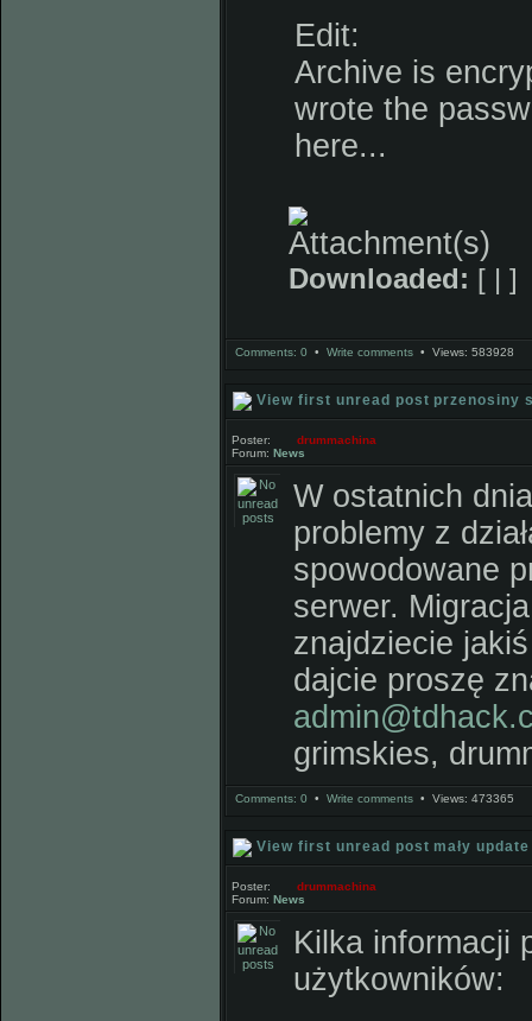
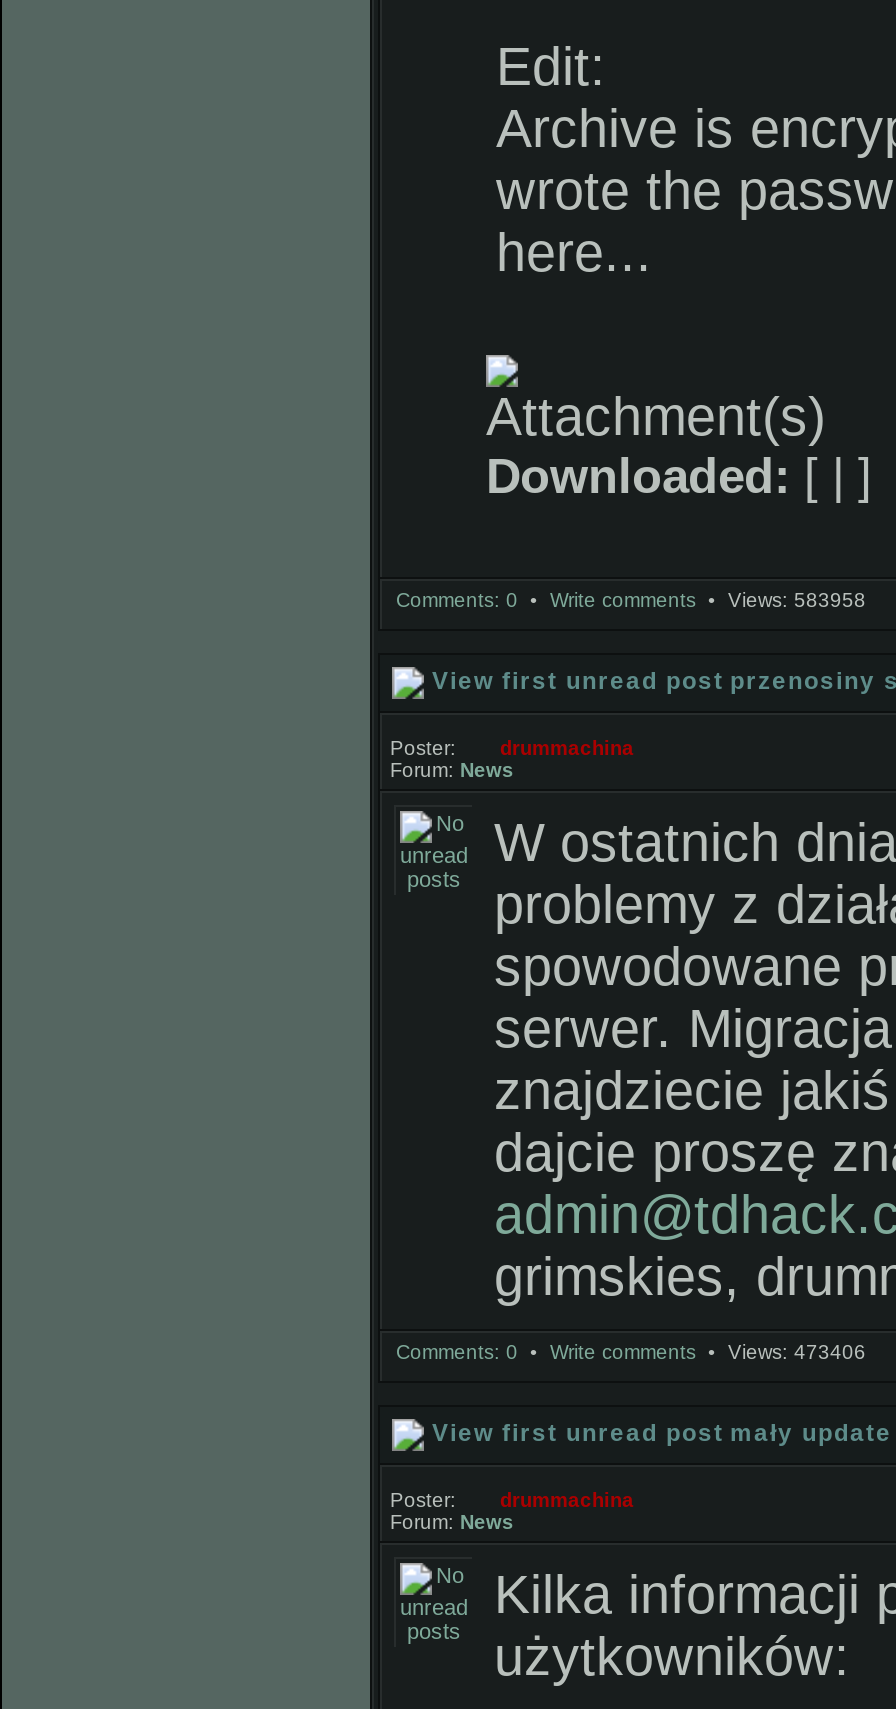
- Comments: 0 • Write comments • Views: 583928
+ Comments: 0 • Write comments • Views: 583958

- Comments: 0 • Write comments • Views: 473365
+ Comments: 0 • Write comments • Views: 473406
